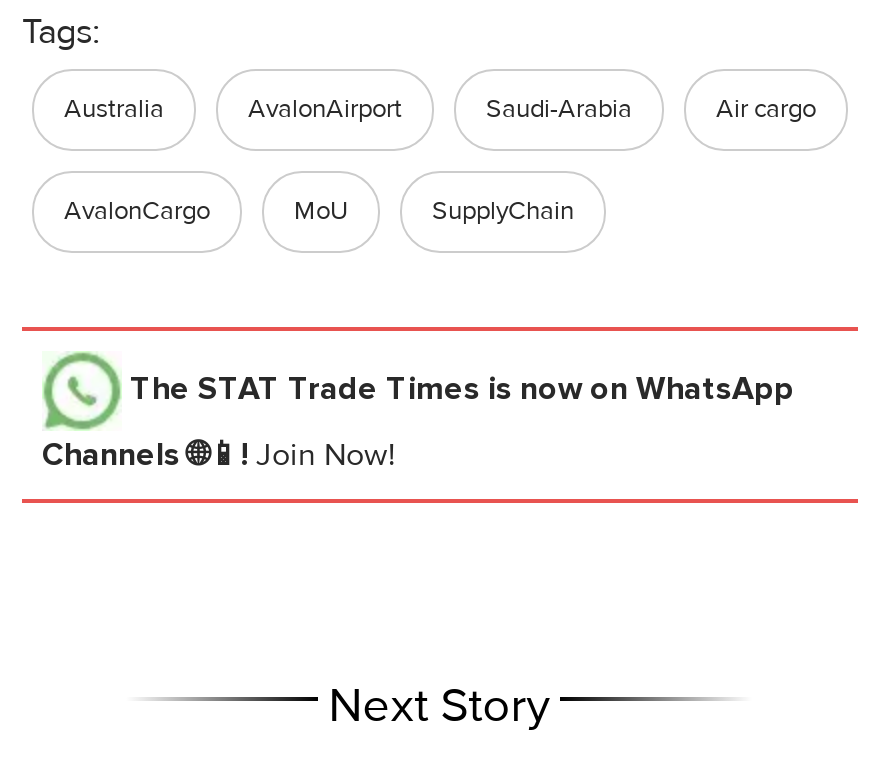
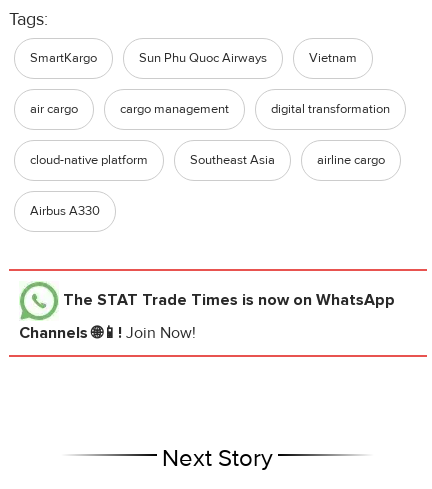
- Australia
- AvalonAirport
- Saudi-Arabia
- Air cargo
- AvalonCargo
- MoU
- SupplyChain
+ SmartKargo
+ Sun Phu Quoc Airways
+ Vietnam
+ air cargo
+ cargo management
+ digital transformation
+ cloud-native platform
+ Southeast Asia
+ airline cargo
+ Airbus A330
